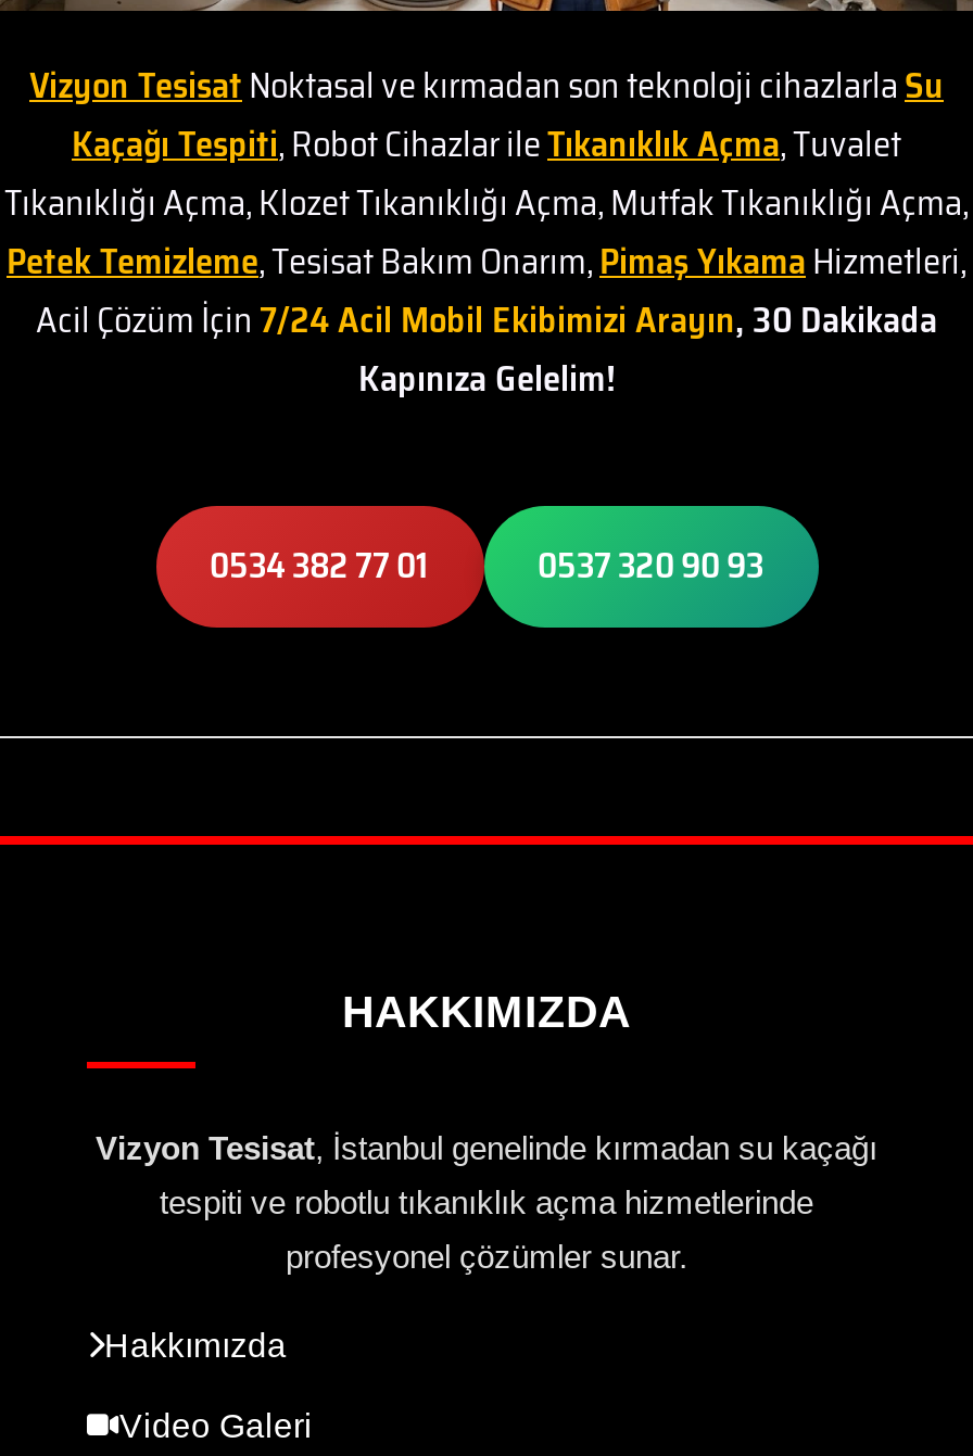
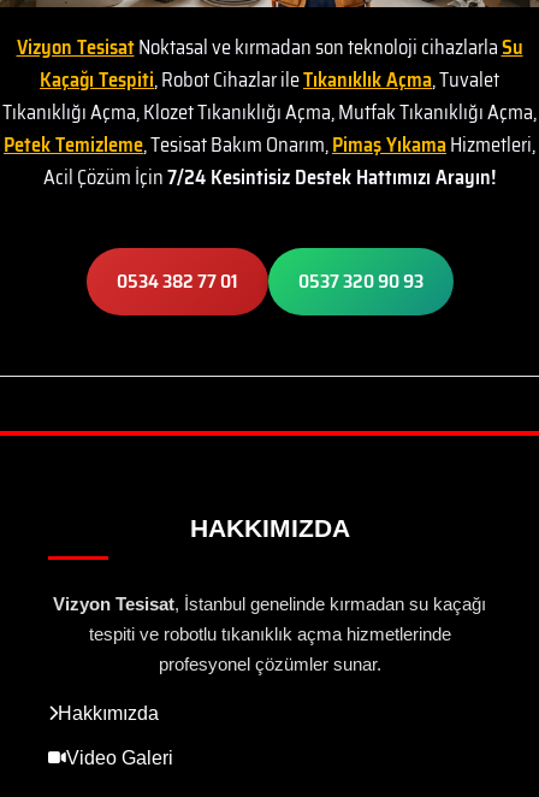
- Acil Çözüm İçin 7/24 Acil Mobil Ekibimizi Arayın, 30 Dakikada
- Kapınıza Gelelim!
+ Acil Çözüm İçin7/24 Kesintisiz Destek Hattımızı Arayın!
